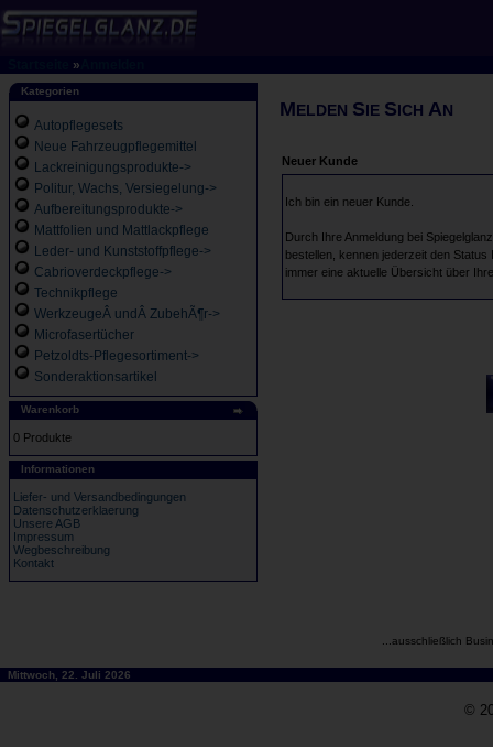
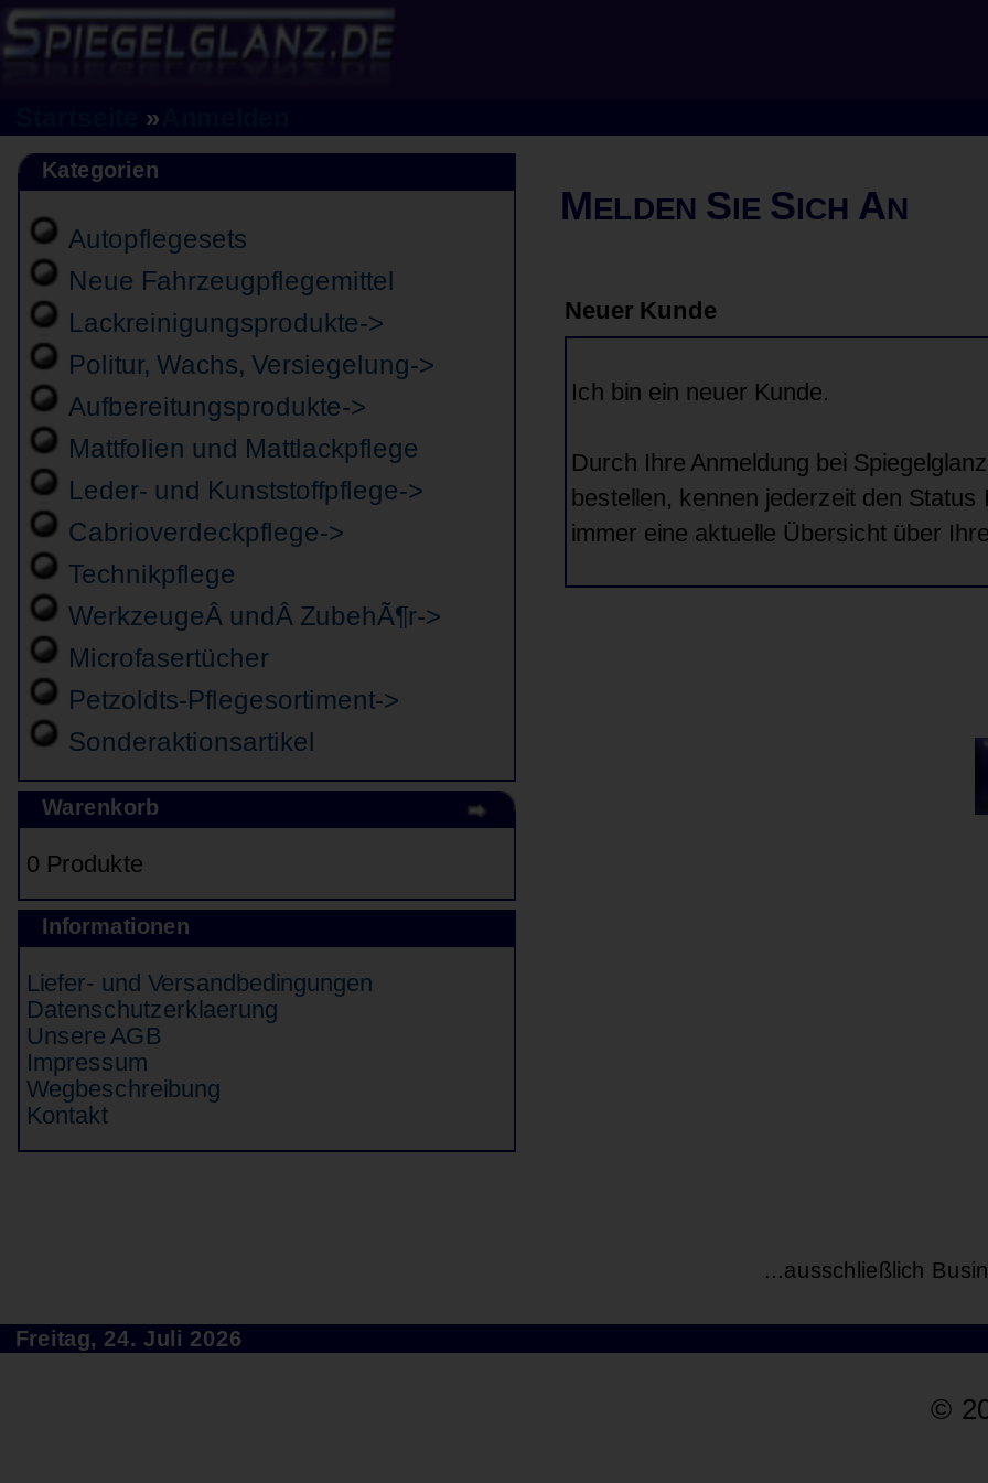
- Mittwoch, 22. Juli 2026
+ Freitag, 24. Juli 2026
